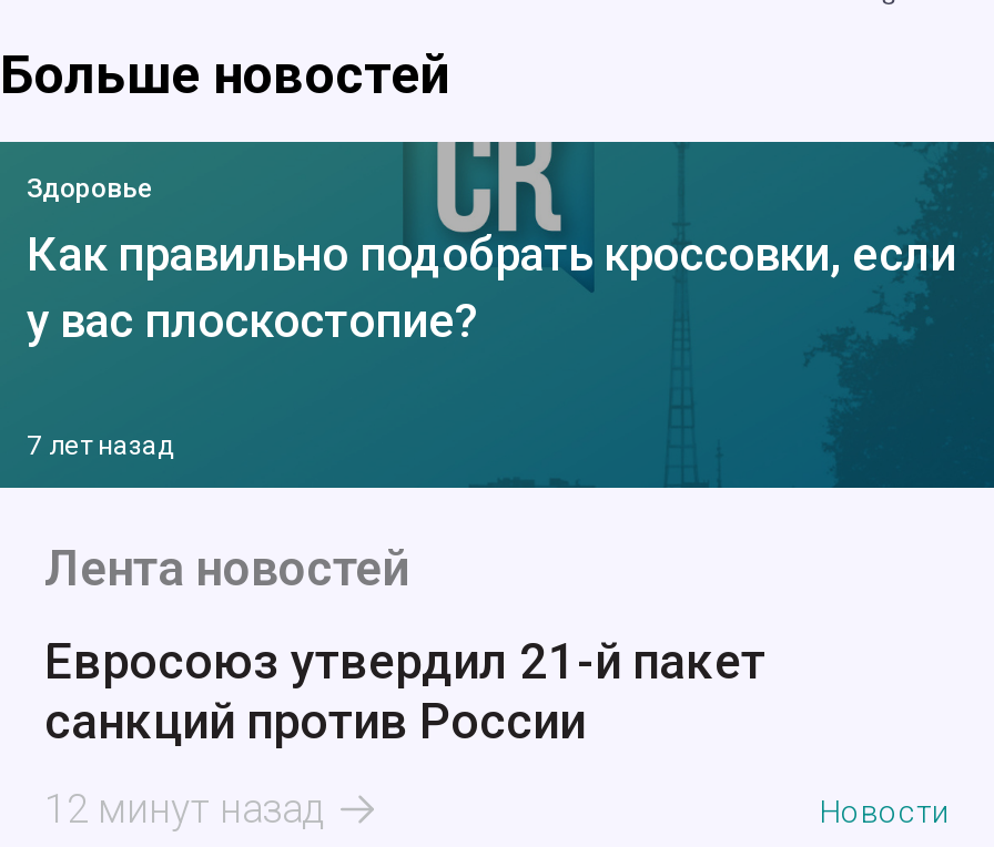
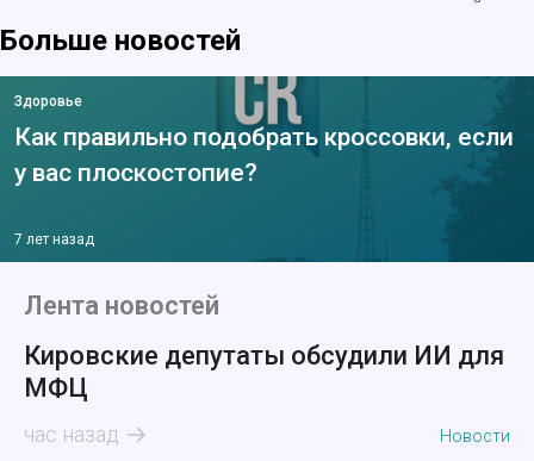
- Евросоюз утвердил 21-й пакет
- санкций против России
+ Кировские депутаты обсудили ИИ для
+ МФЦ

- 12 минут назад
+ час назад
